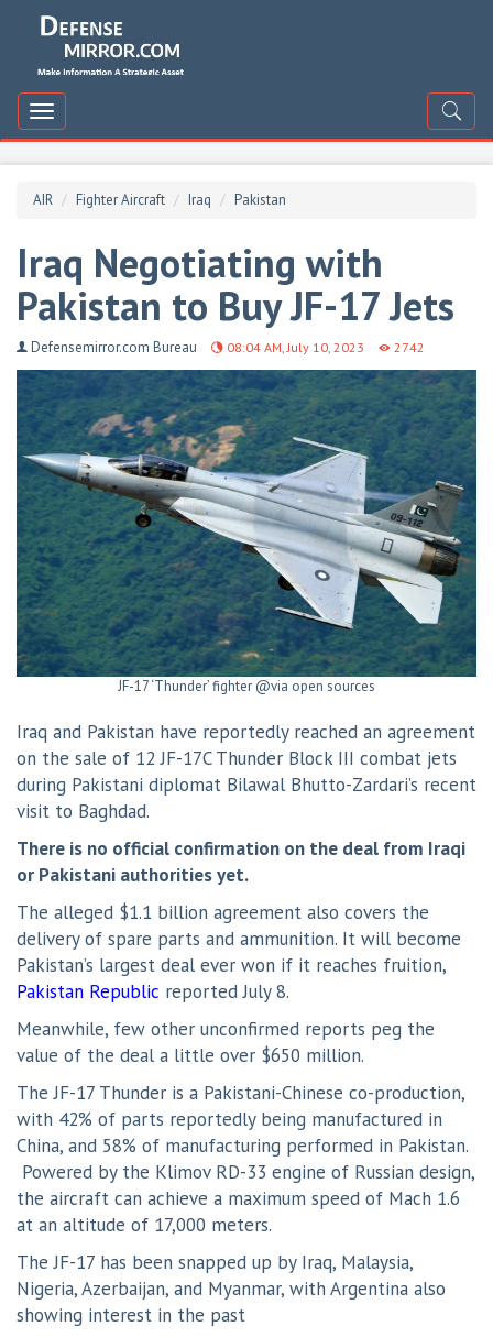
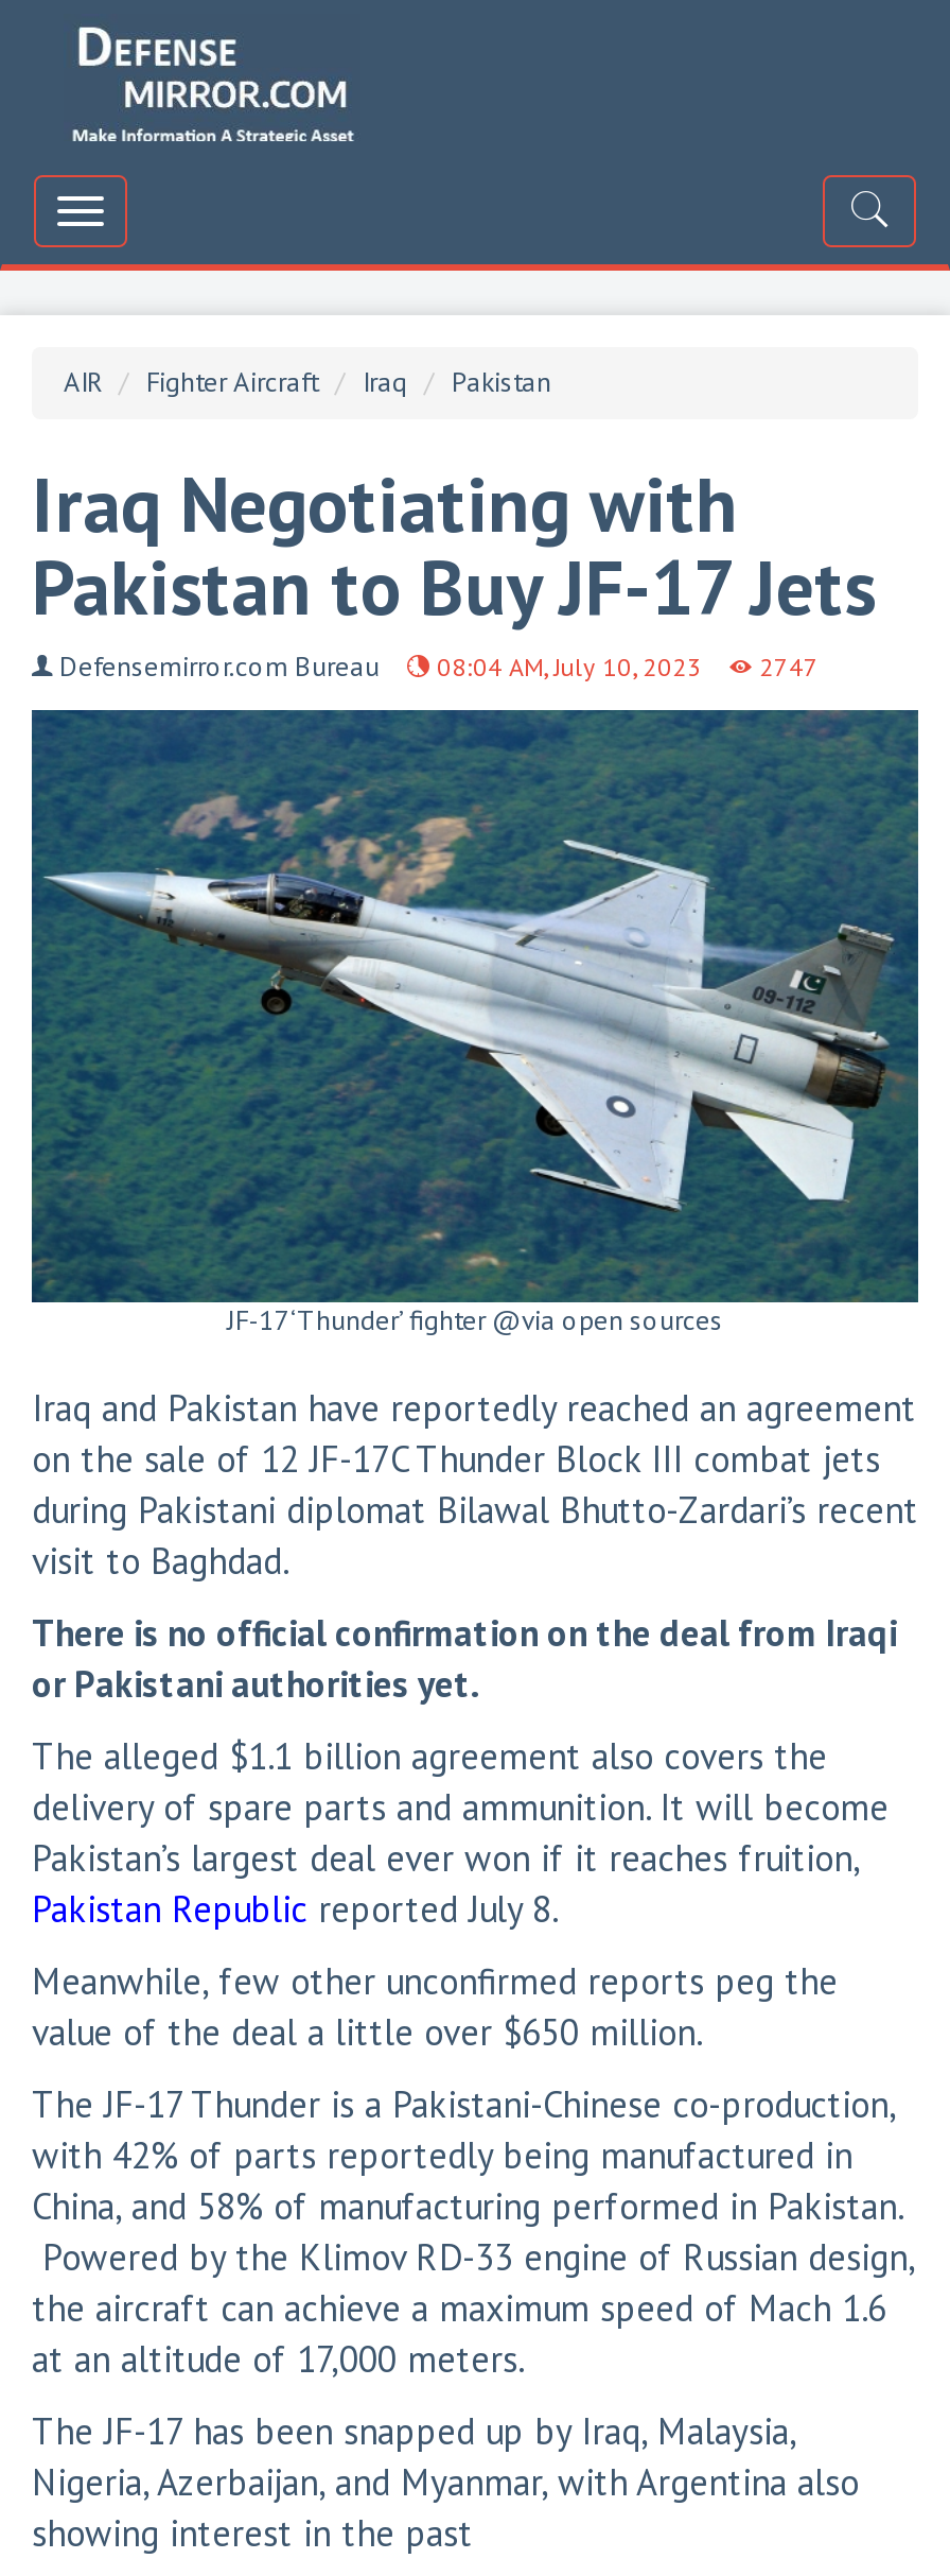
- Defensemirror.com Bureau 08:04 AM, July 10, 2023 2742
+ Defensemirror.com Bureau 08:04 AM, July 10, 2023 2747
